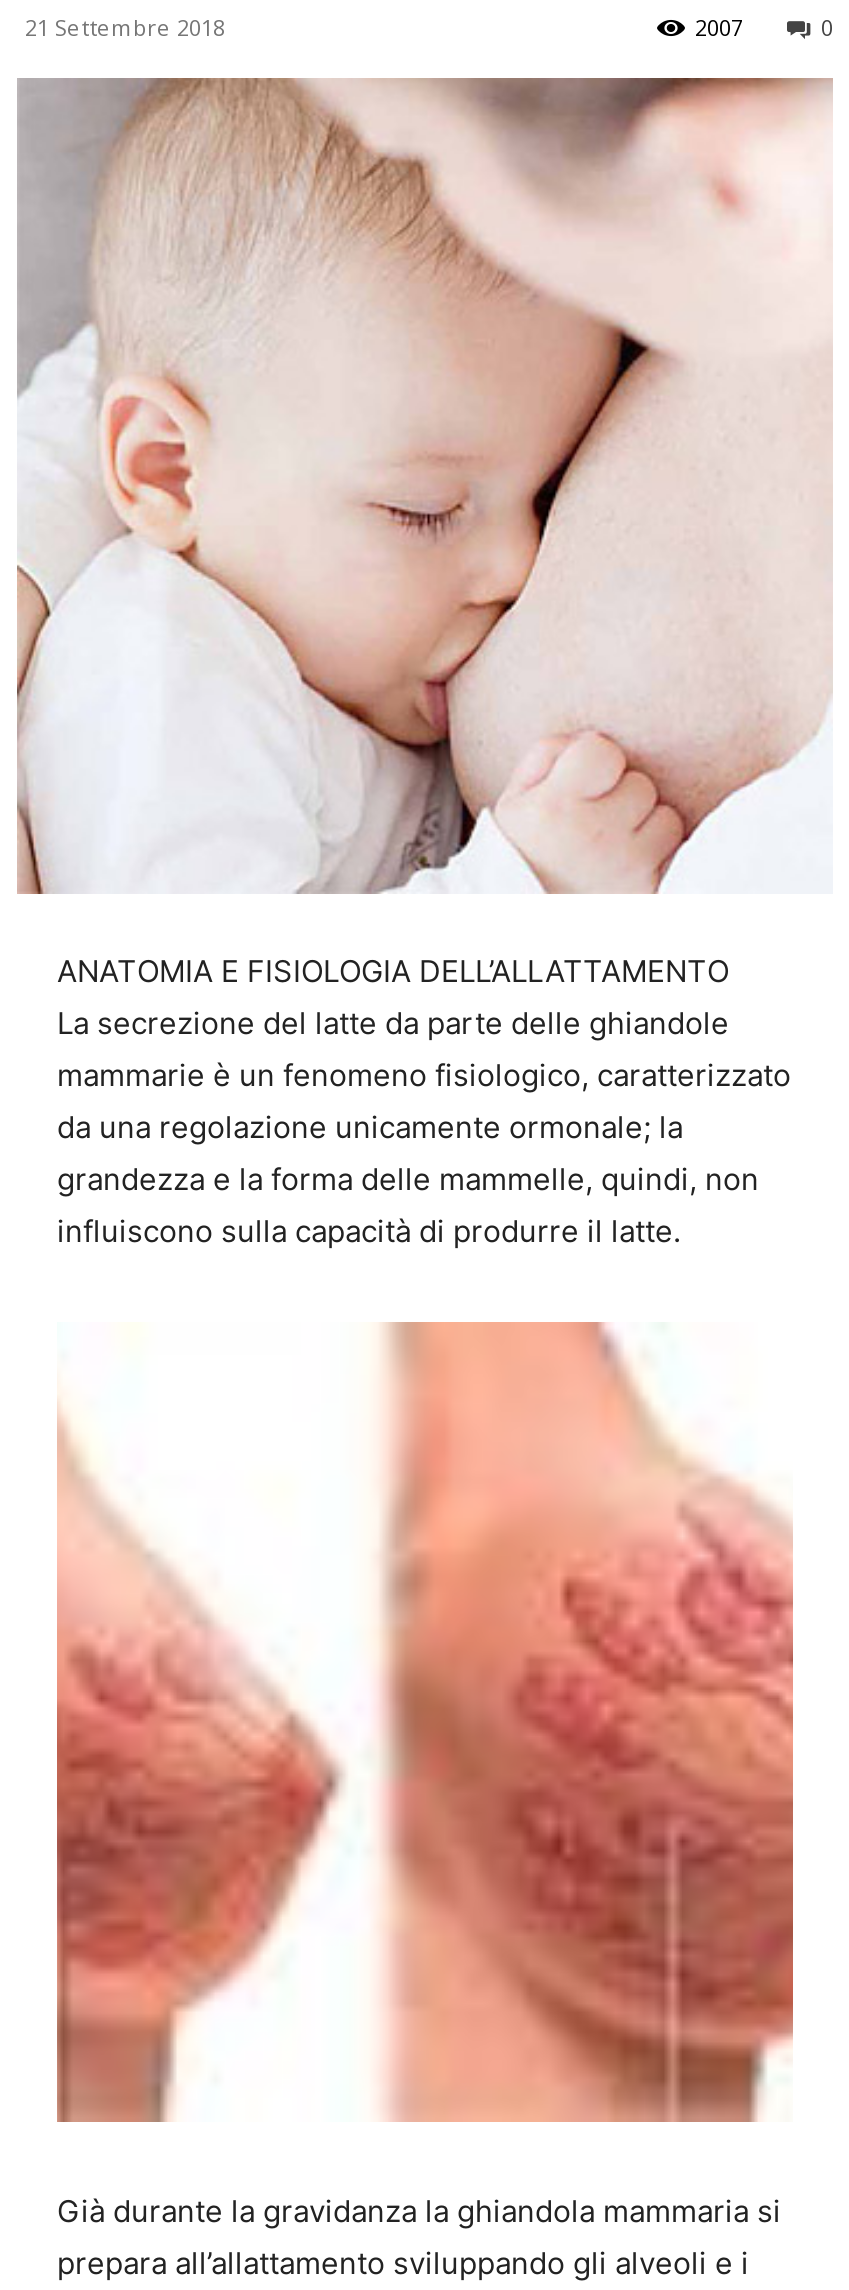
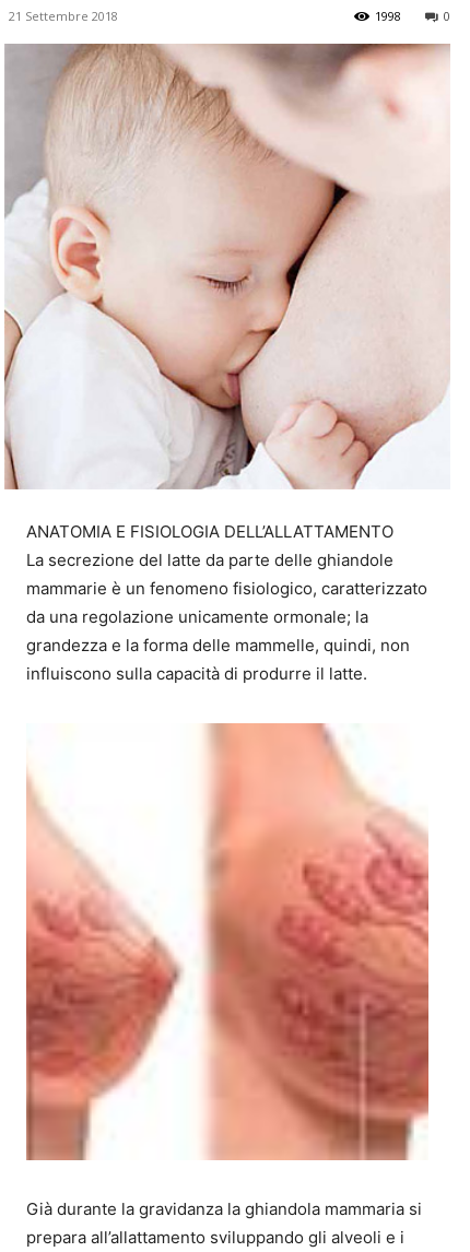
- 2007
+ 1998
